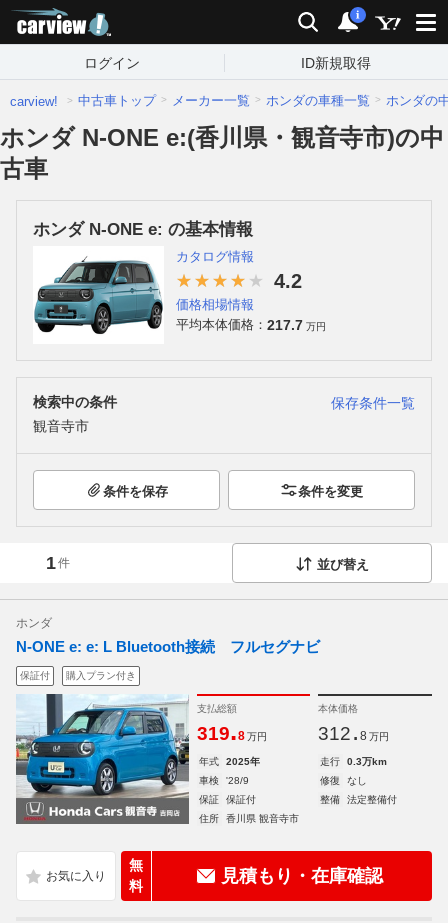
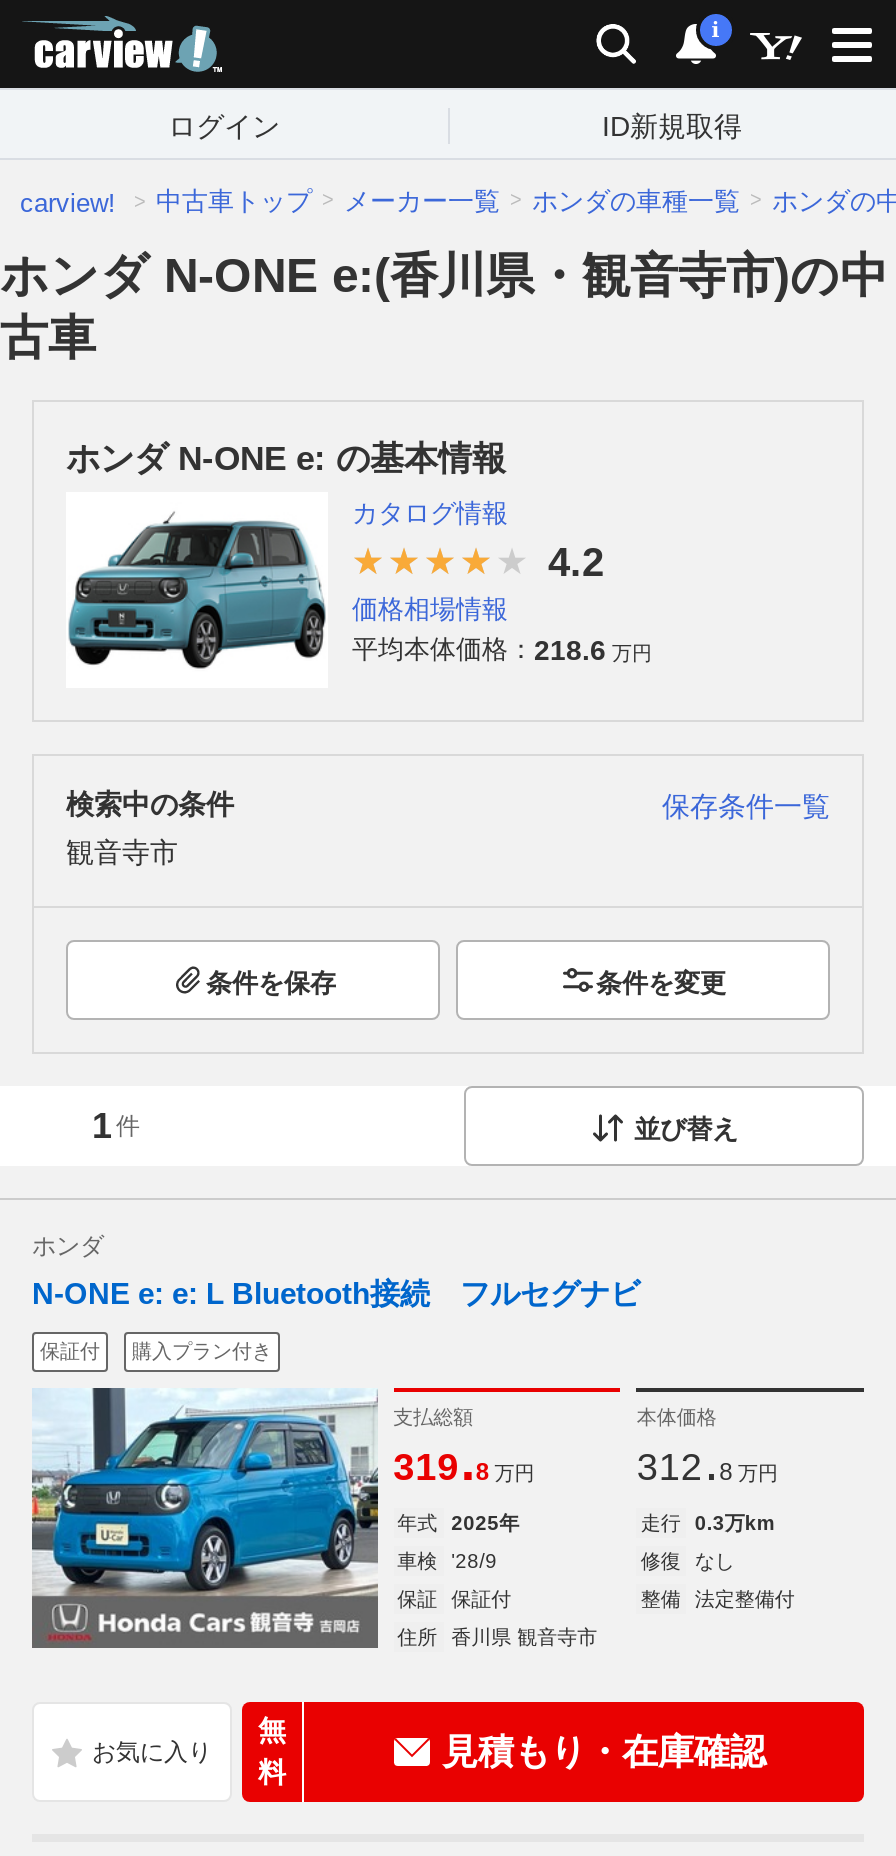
- 平均本体価格：217.7 万円
+ 平均本体価格：218.6 万円
